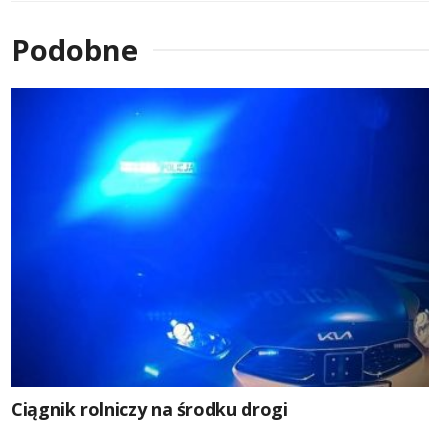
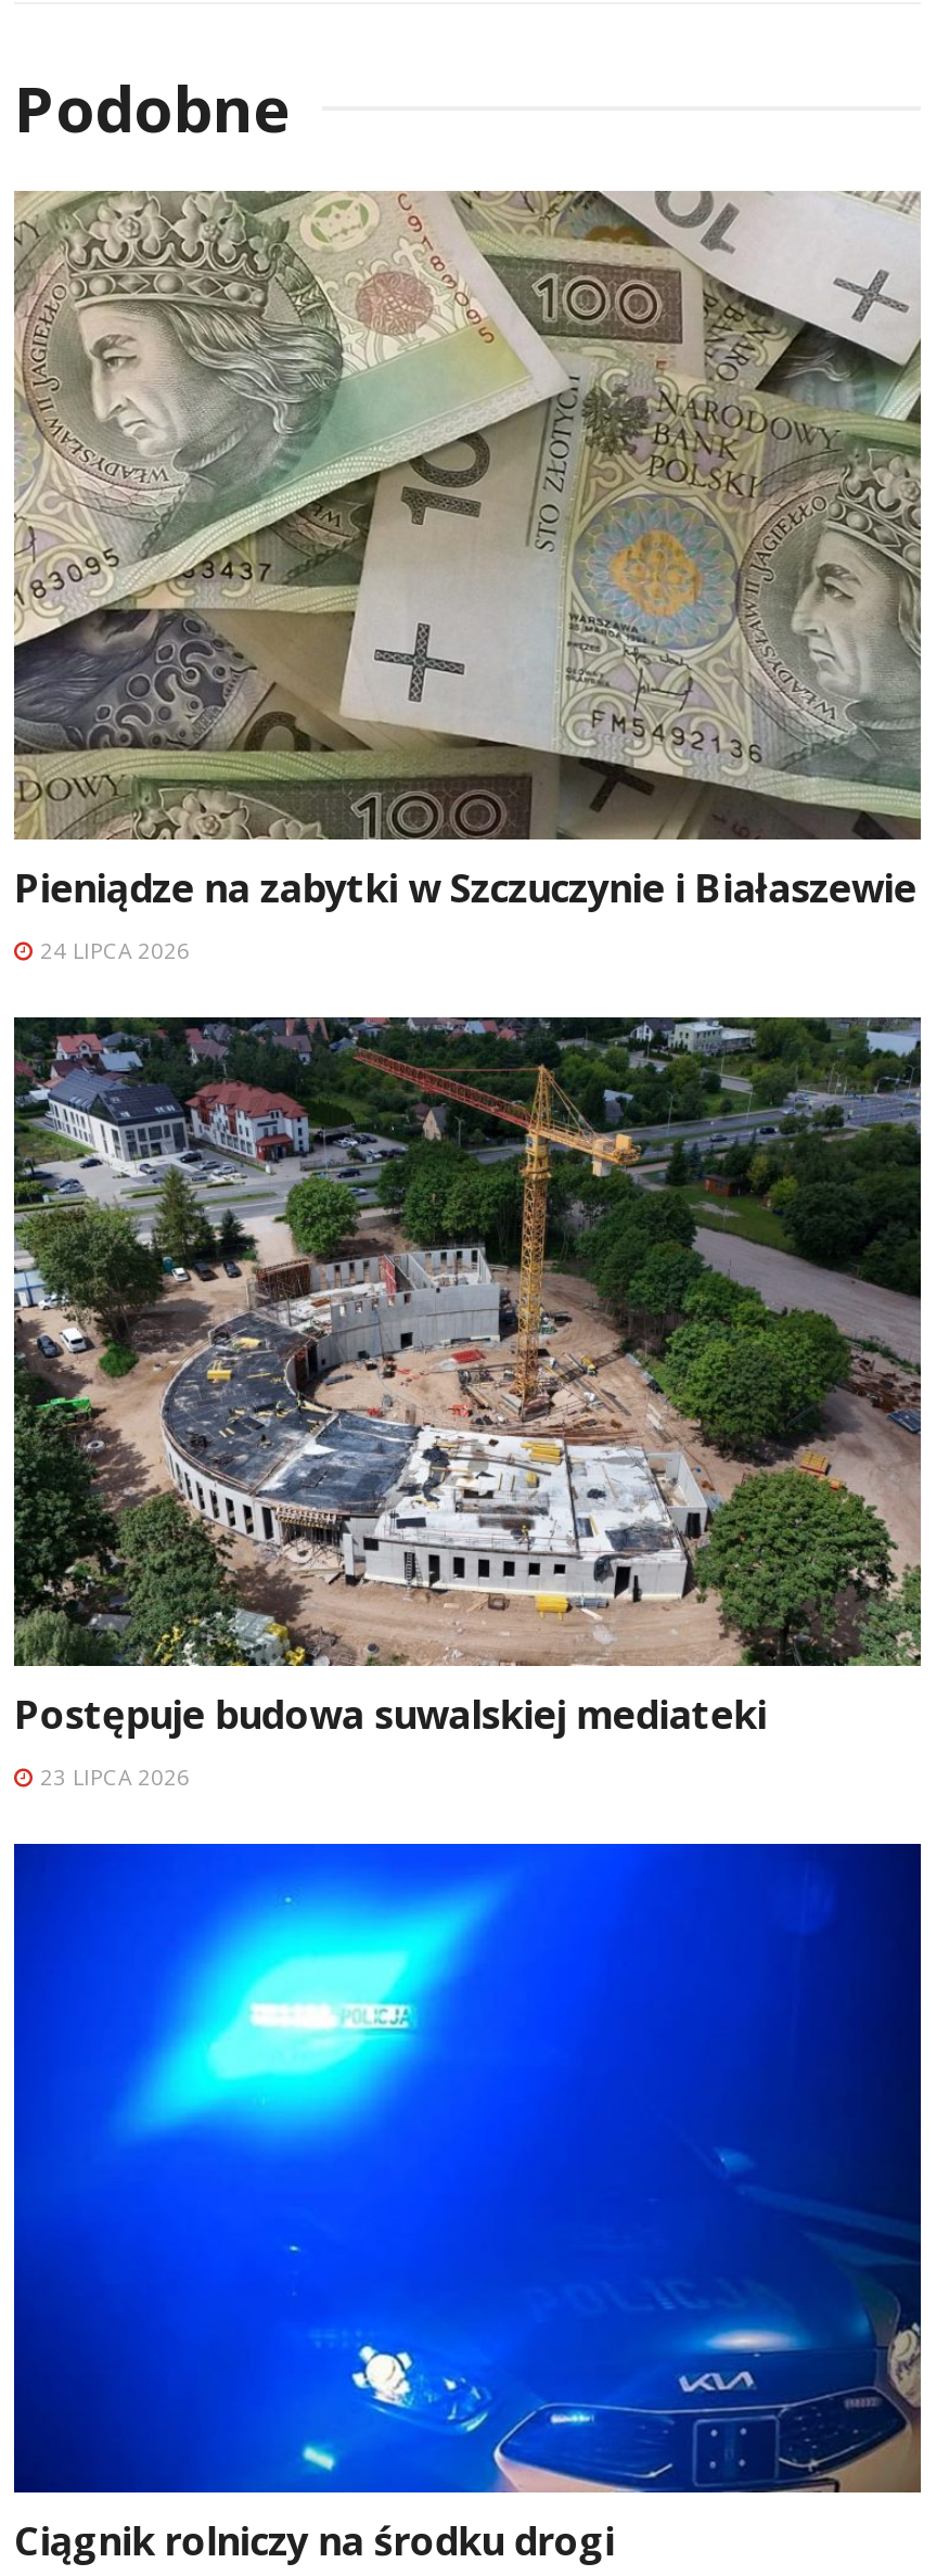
+ [image]
+ Pieniądze na zabytki w Szczuczynie i Białaszewie
+ 24 LIPCA 2026

+ [image]
+ Postępuje budowa suwalskiej mediateki
+ 23 LIPCA 2026
